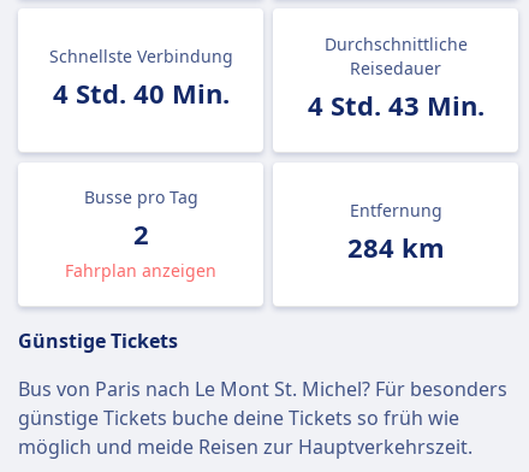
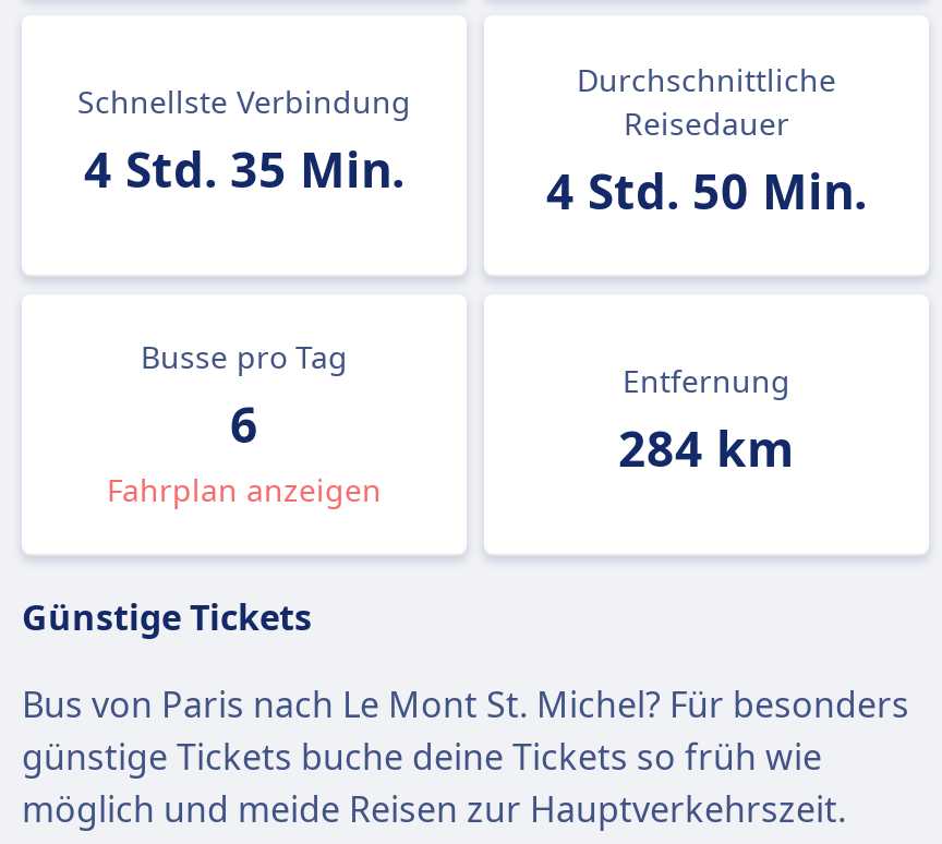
- 4 Std. 40 Min.
+ 4 Std. 35 Min.

- 4 Std. 43 Min.
+ 4 Std. 50 Min.

- 2
+ 6
